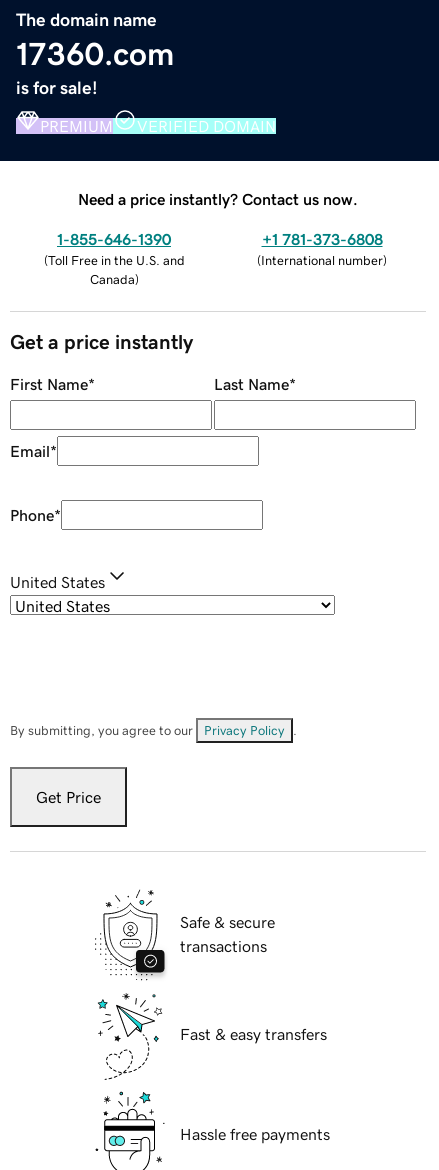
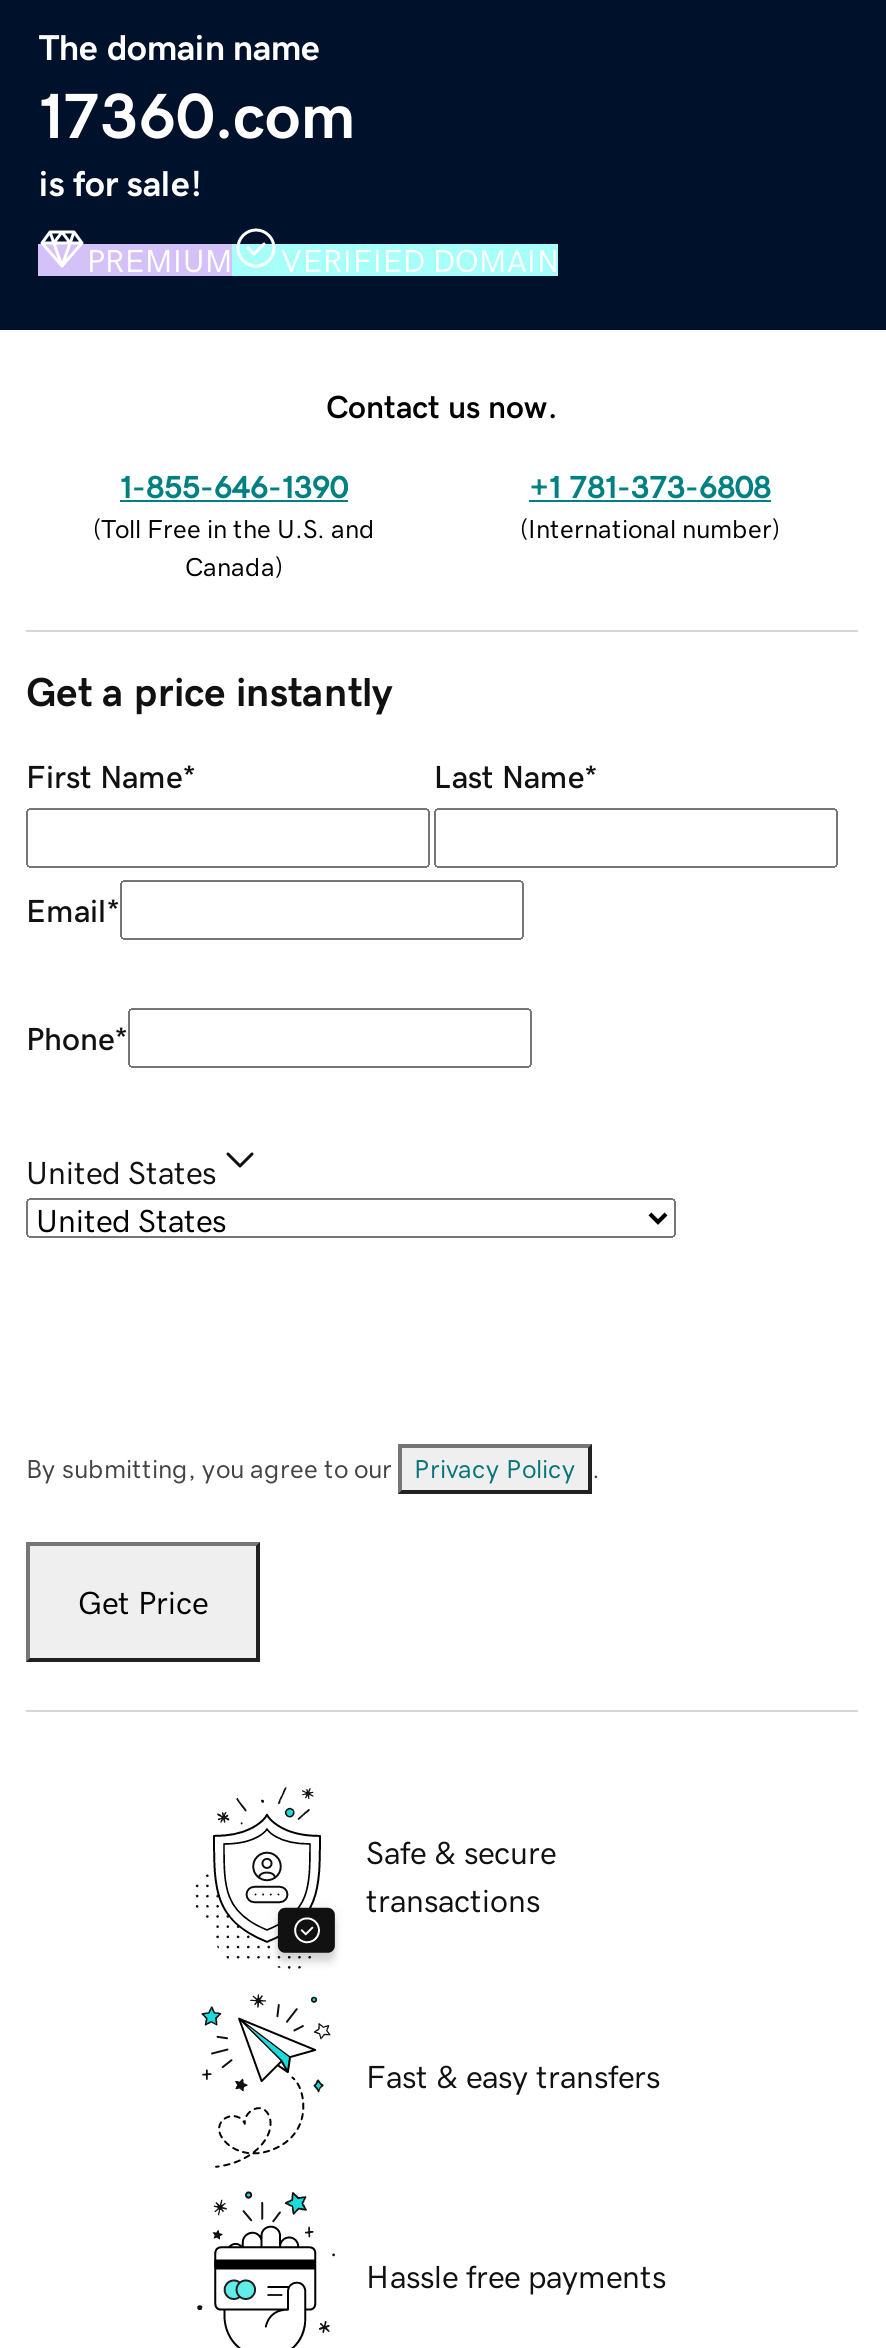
- Need a price instantly? Contact us now.
+ Contact us now.
